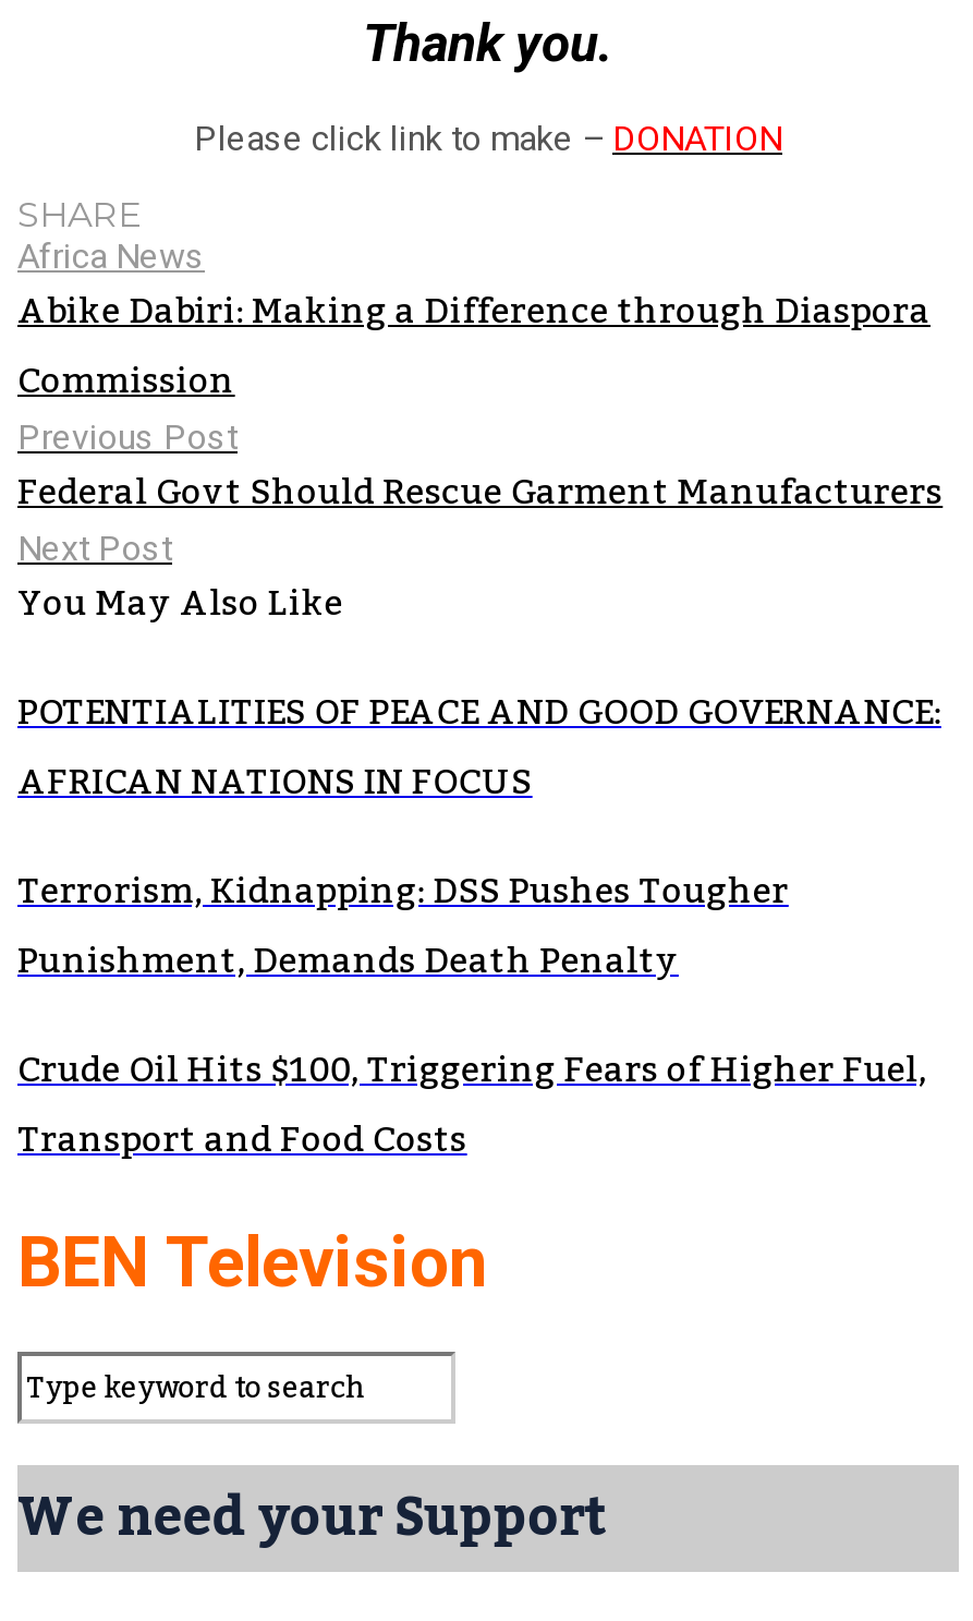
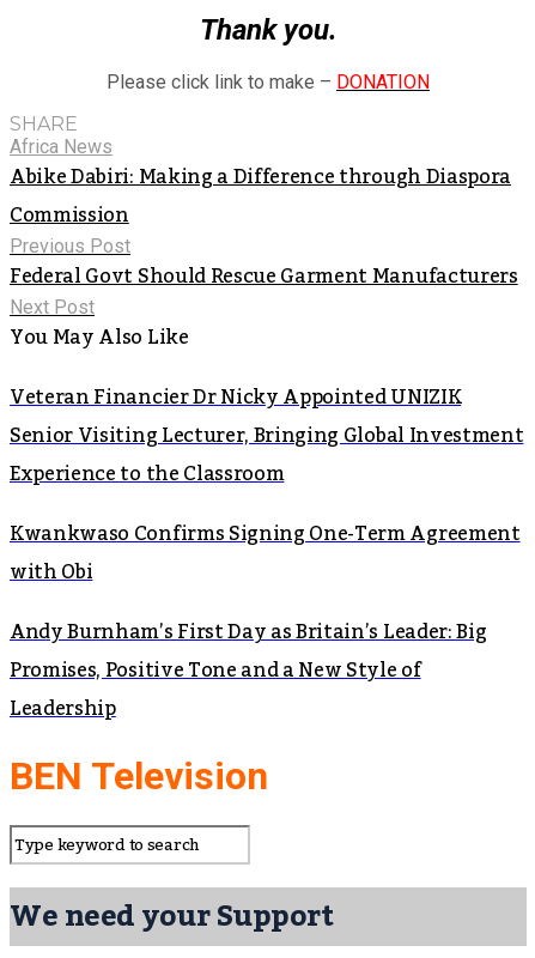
- POTENTIALITIES OF PEACE AND GOOD GOVERNANCE:
- AFRICAN NATIONS IN FOCUS
+ Veteran Financier Dr Nicky Appointed UNIZIK
+ Senior Visiting Lecturer, Bringing Global Investment
+ Experience to the Classroom

- Terrorism, Kidnapping: DSS Pushes Tougher
- Punishment, Demands Death Penalty
+ Kwankwaso Confirms Signing One-Term Agreement
+ with Obi

- Crude Oil Hits $100, Triggering Fears of Higher Fuel,
- Transport and Food Costs
+ Andy Burnham’s First Day as Britain’s Leader: Big
+ Promises, Positive Tone and a New Style of
+ Leadership
